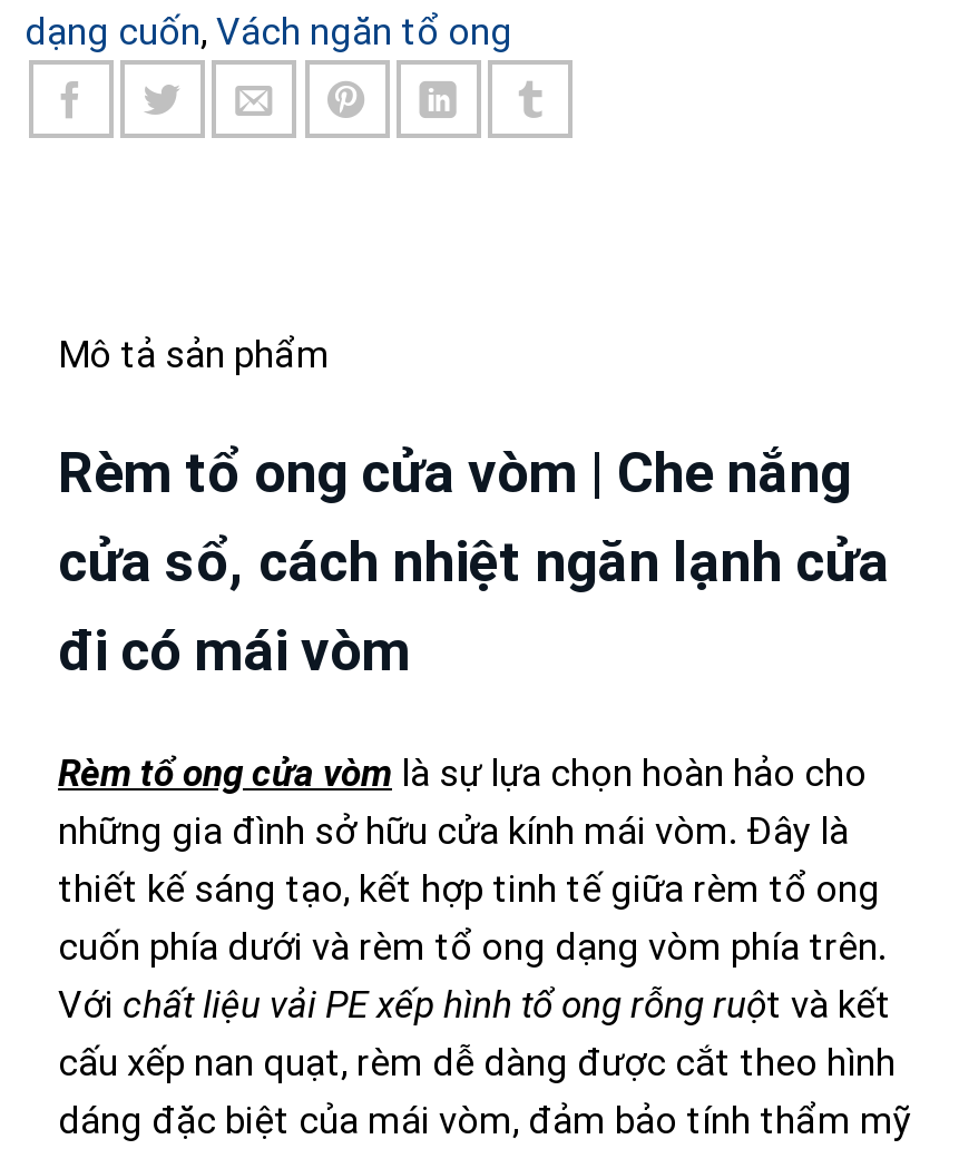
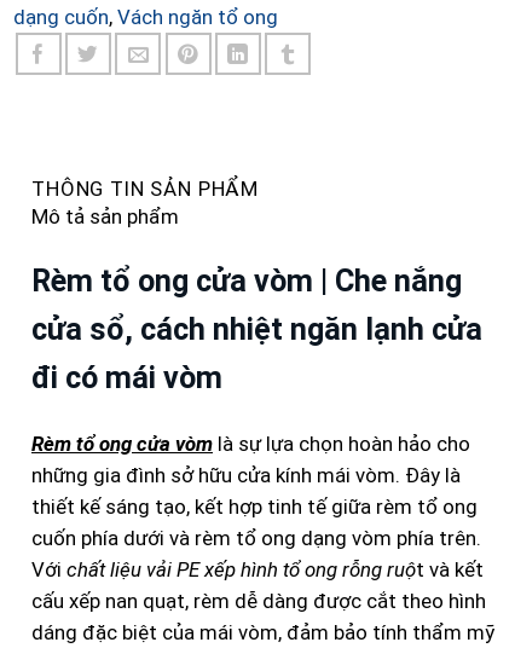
+ THÔNG TIN SẢN PHẨM
